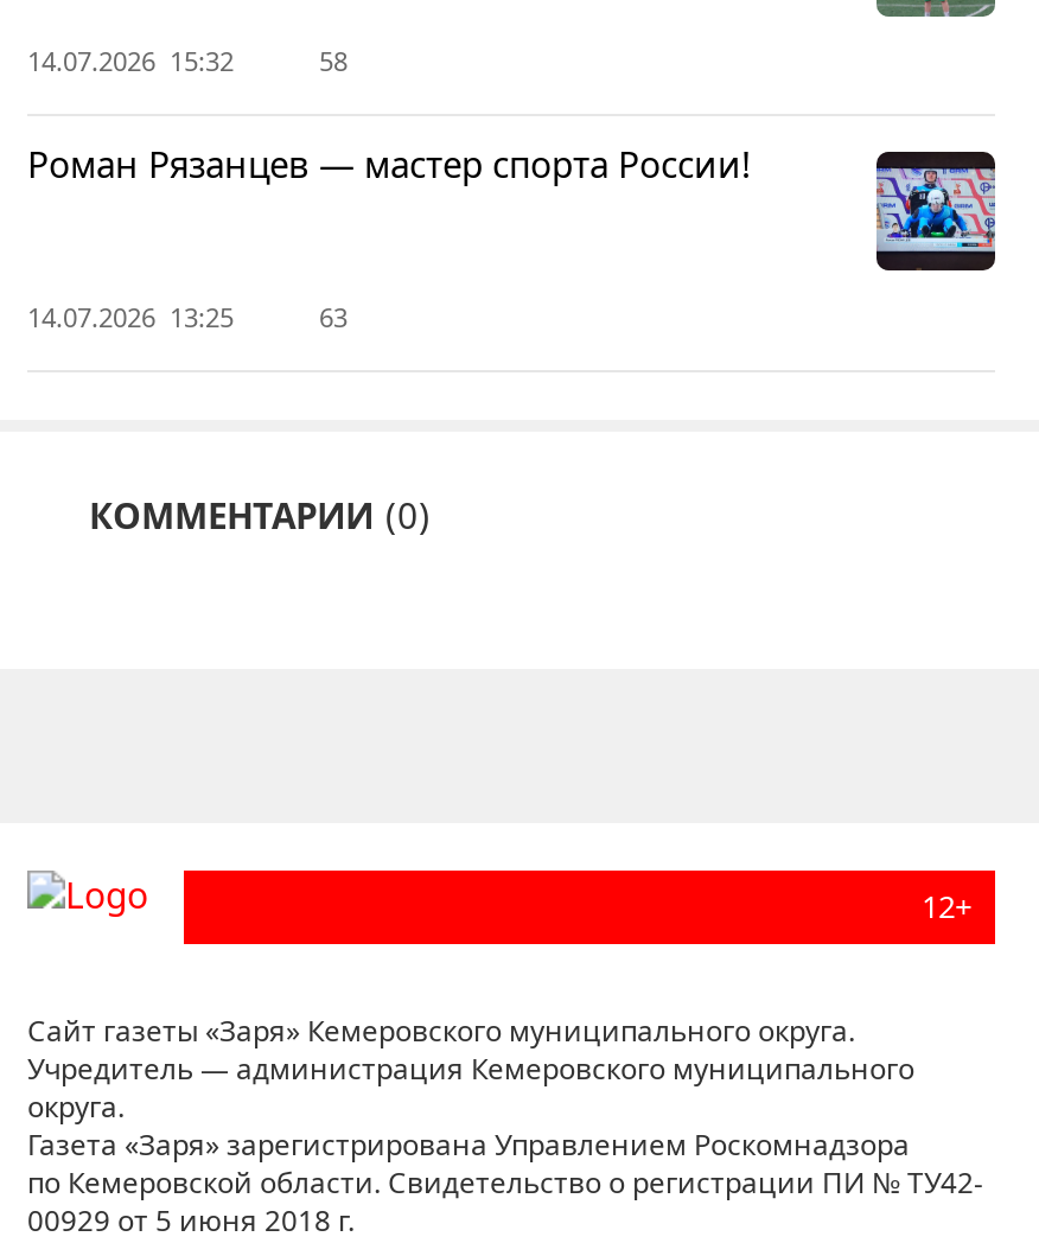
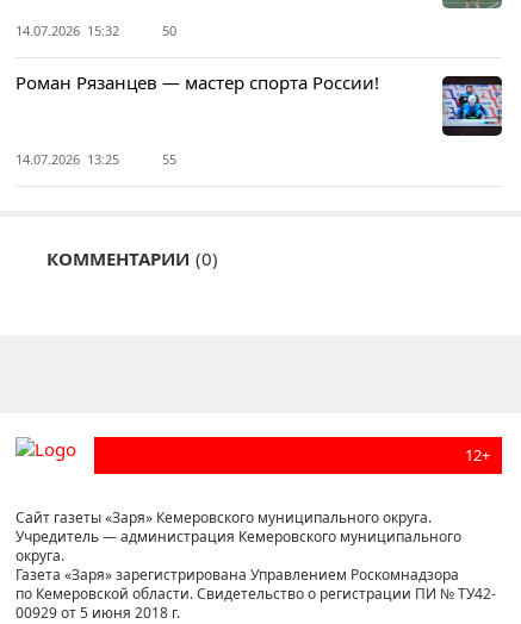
- 58
+ 50

- 63
+ 55
